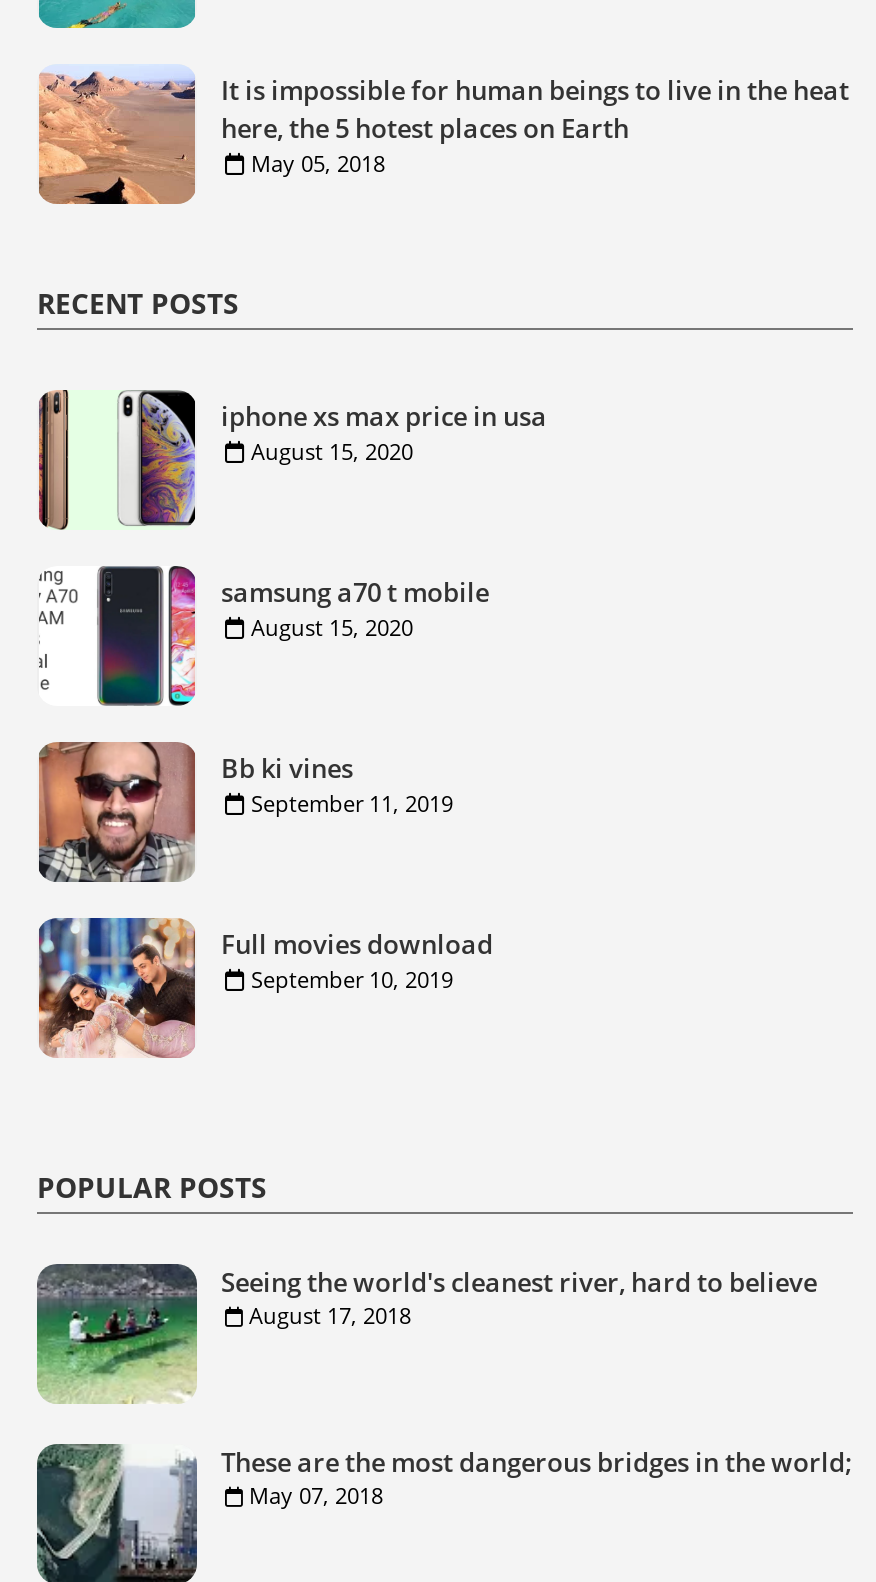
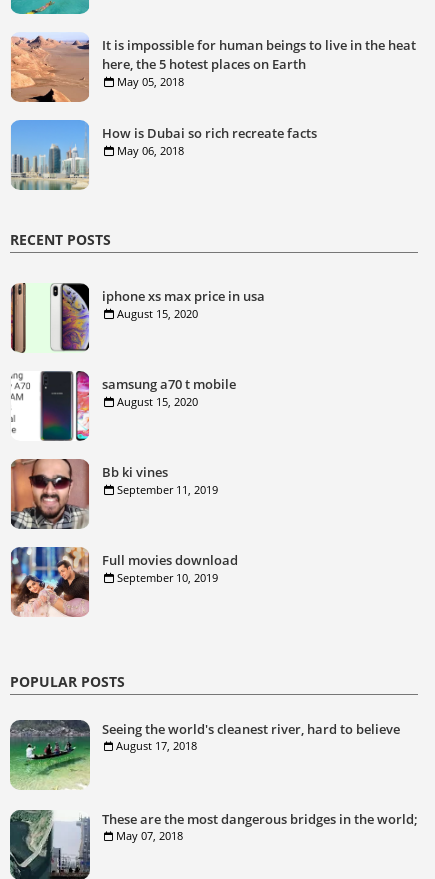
+ [image]
+ How is Dubai so rich recreate facts
+ May 06, 2018
